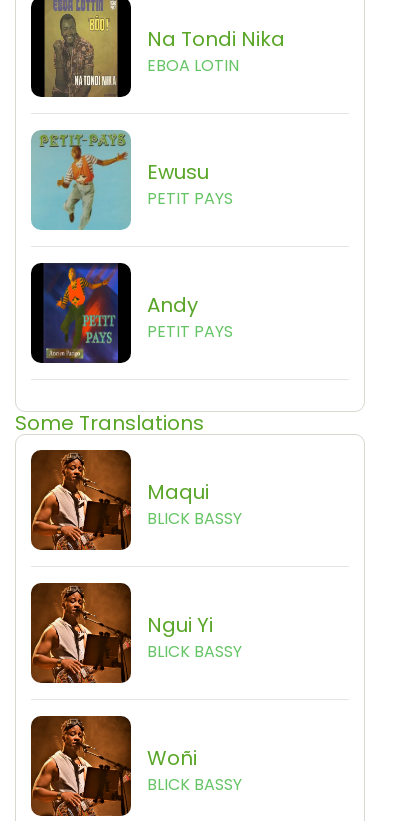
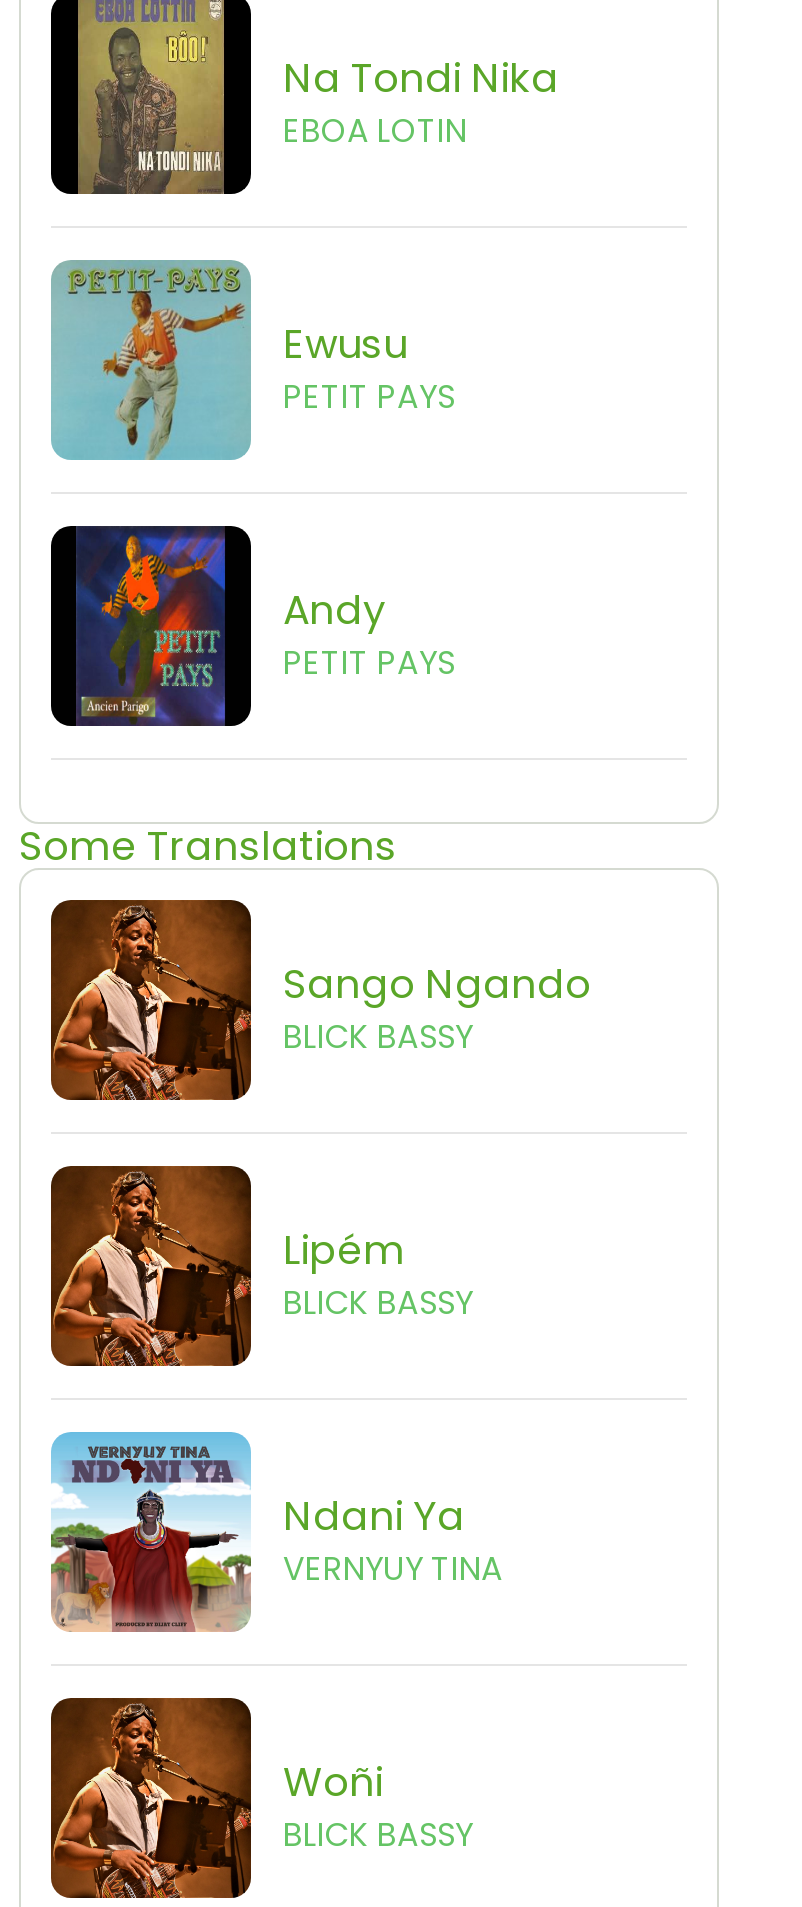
- Maqui
+ Sango Ngando

- Ngui Yi
+ Lipém

+ [image]
+ Ndani Ya
+ VERNYUY TINA
